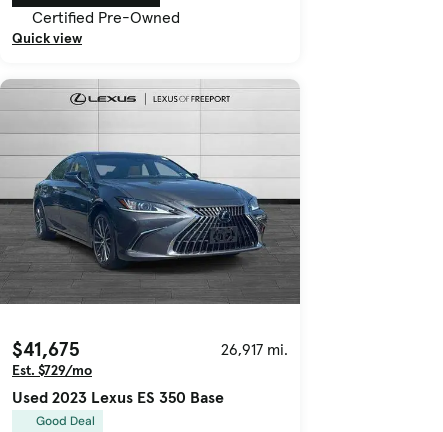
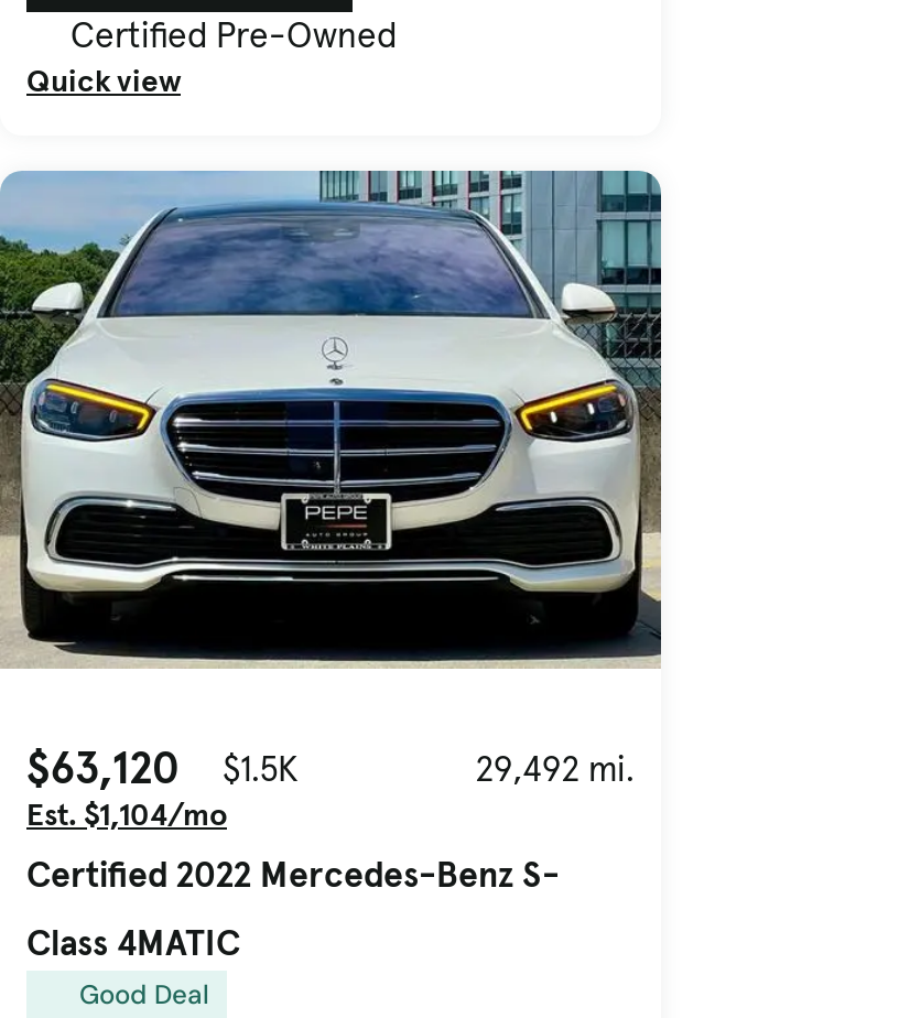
- [image]
- $41,675
- 26,917 mi.
- Est. $729/mo
- Used 2023 Lexus ES 350 Base
+ [image]
+ $63,120
+ $1.5K
+ 29,492 mi.
+ Est. $1,104/mo
+ Certified 2022 Mercedes-Benz S-
+ Class 4MATIC
